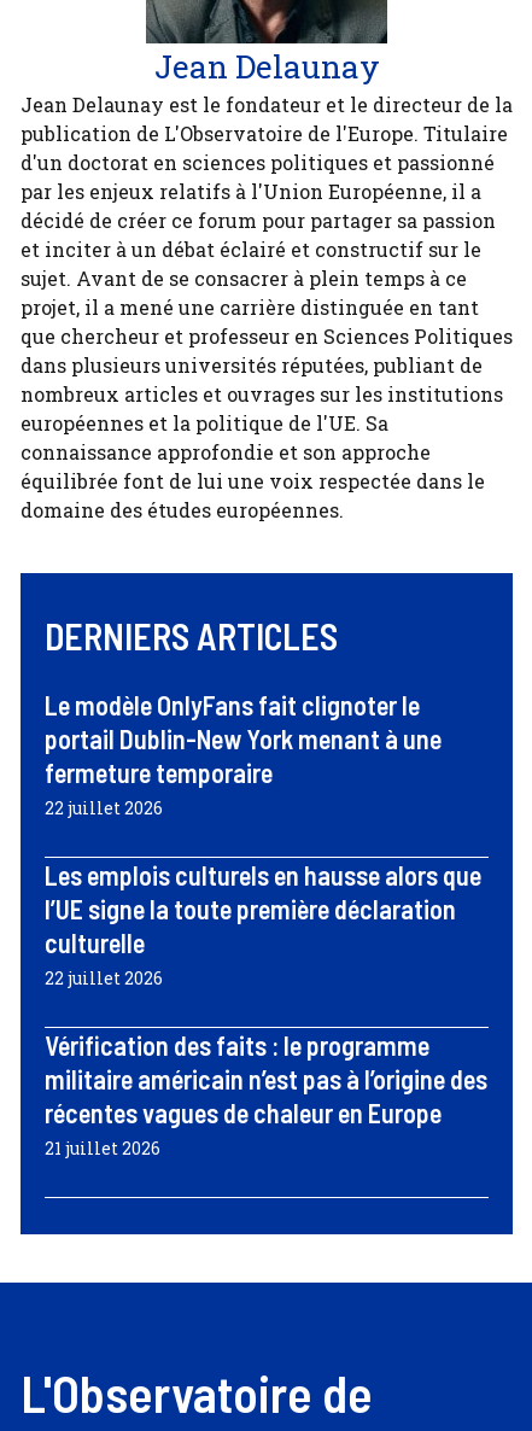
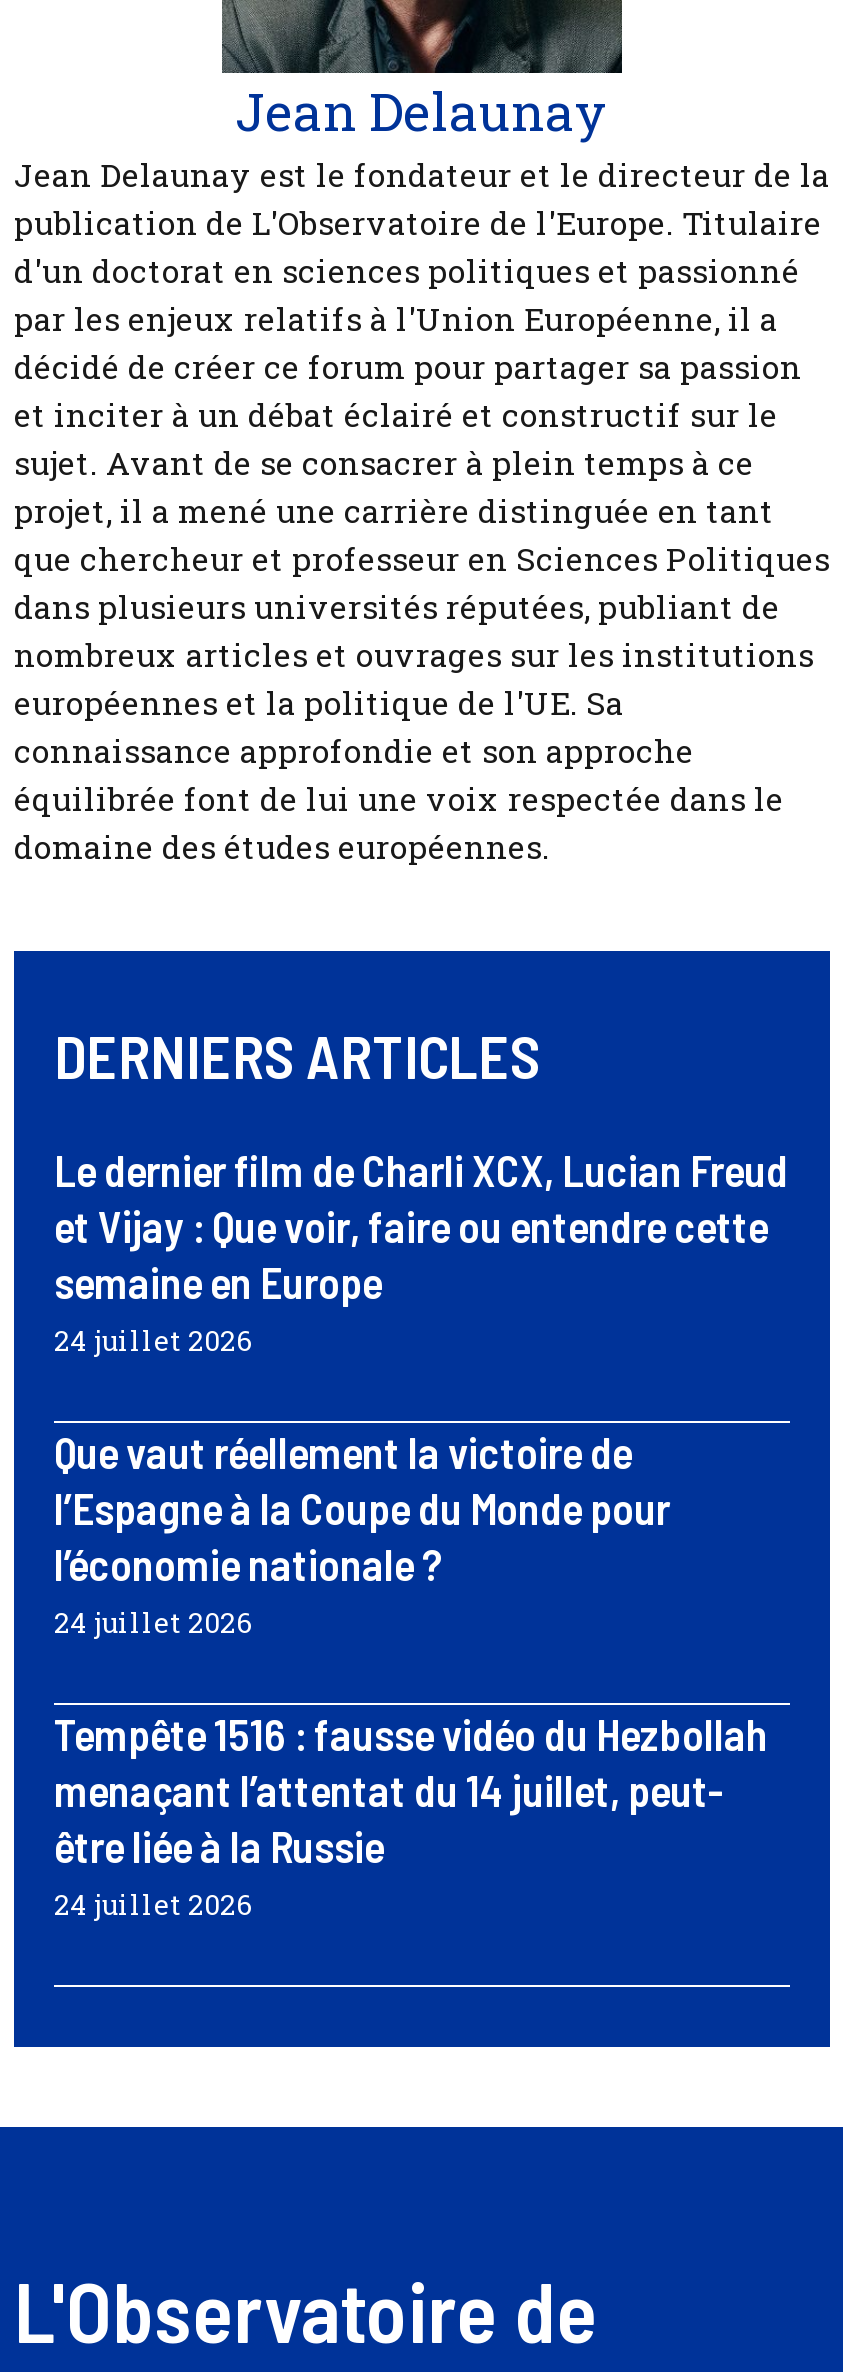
- Le modèle OnlyFans fait clignoter le
- portail Dublin-New York menant à une
- fermeture temporaire
- 22 juillet 2026
+ Le dernier film de Charli XCX, Lucian Freud
+ et Vijay : Que voir, faire ou entendre cette
+ semaine en Europe
+ 24 juillet 2026

- Les emplois culturels en hausse alors que
- l’UE signe la toute première déclaration
- culturelle
- 22 juillet 2026
+ Que vaut réellement la victoire de
+ l’Espagne à la Coupe du Monde pour
+ l’économie nationale ?
+ 24 juillet 2026

- Vérification des faits : le programme
- militaire américain n’est pas à l’origine des
- récentes vagues de chaleur en Europe
- 21 juillet 2026
+ Tempête 1516 : fausse vidéo du Hezbollah
+ menaçant l’attentat du 14 juillet, peut-
+ être liée à la Russie
+ 24 juillet 2026
